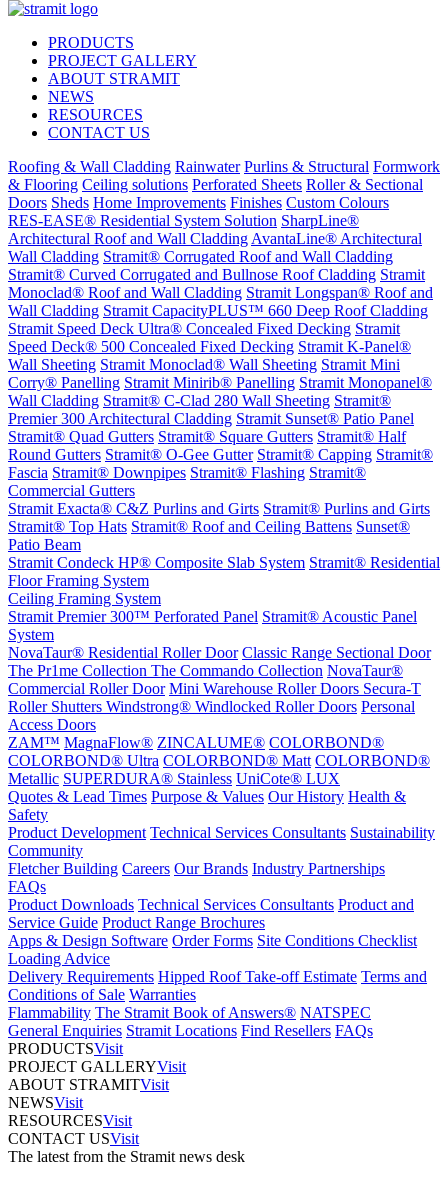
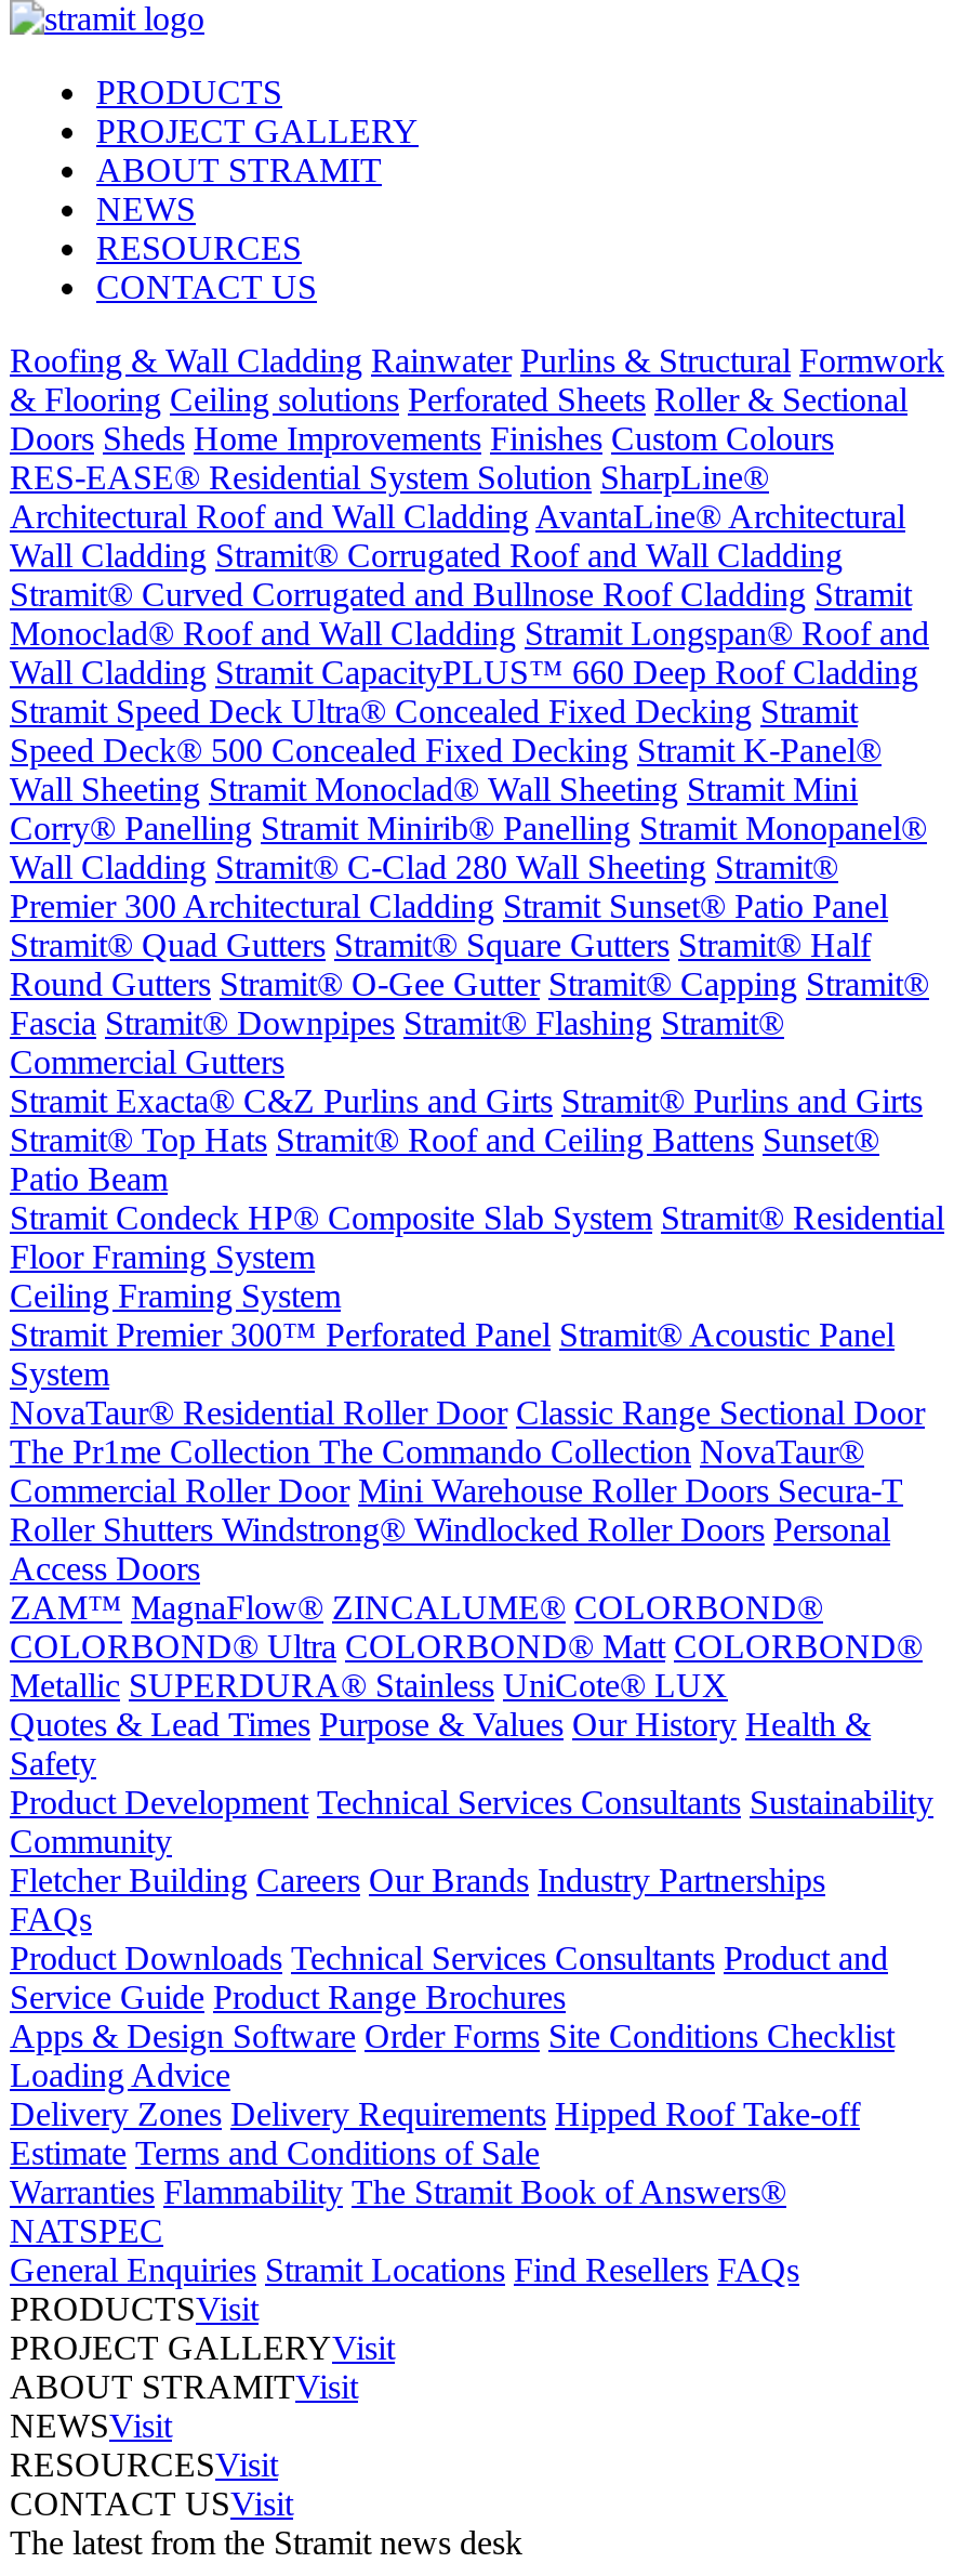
- Delivery Requirements Hipped Roof Take-off Estimate Terms and
- Conditions of Sale Warranties
- Flammability The Stramit Book of Answers® NATSPEC
+ Delivery Zones Delivery Requirements Hipped Roof Take-off
+ Estimate Terms and Conditions of Sale
+ Warranties Flammability The Stramit Book of Answers®
+ NATSPEC
